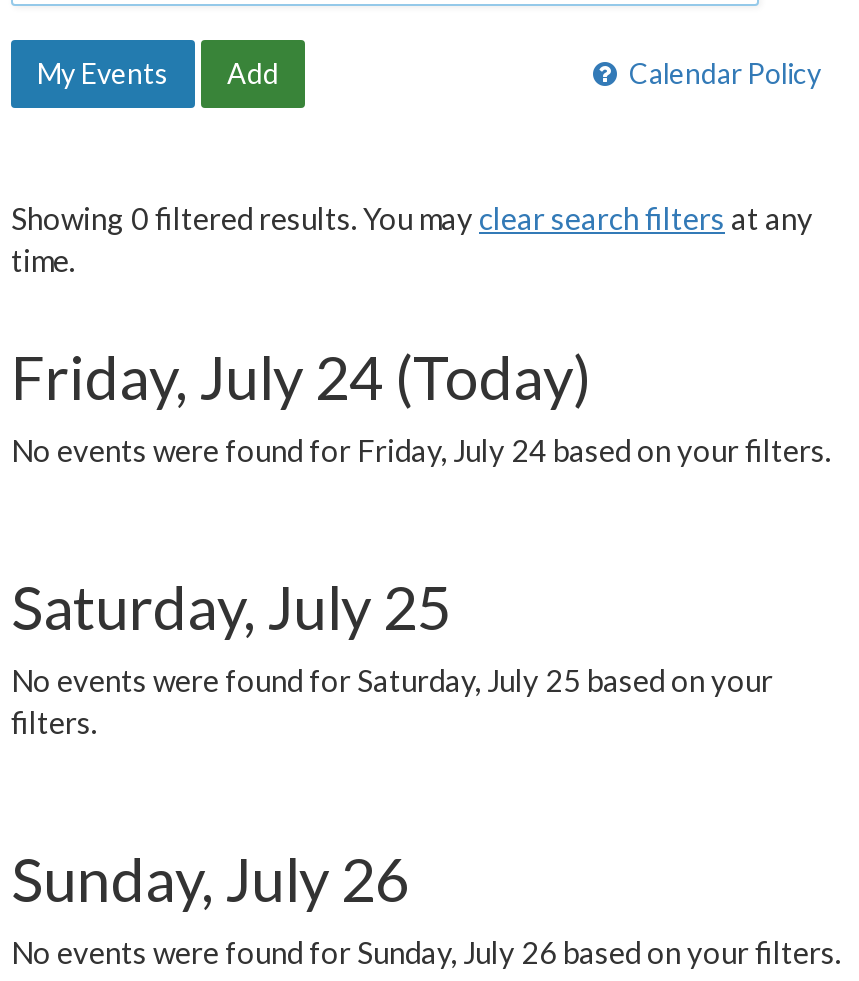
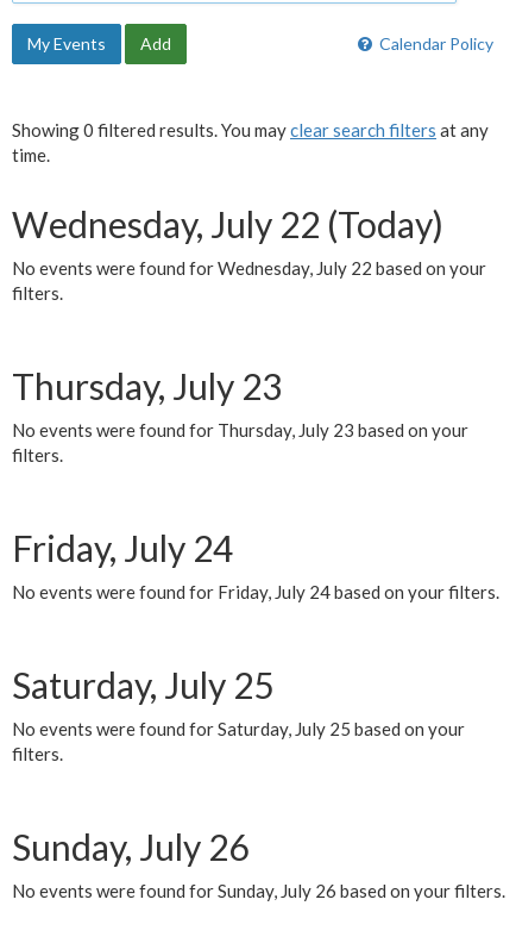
- Friday, July 24 (Today)
+ Wednesday, July 22 (Today)
+ No events were found for Wednesday, July 22 based on your
+ filters.
+ Thursday, July 23
+ No events were found for Thursday, July 23 based on your
+ filters.
+ Friday, July 24
